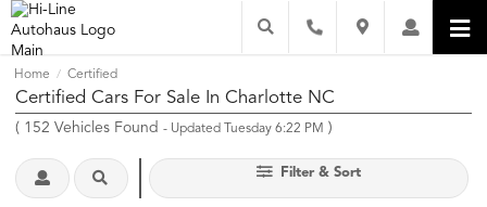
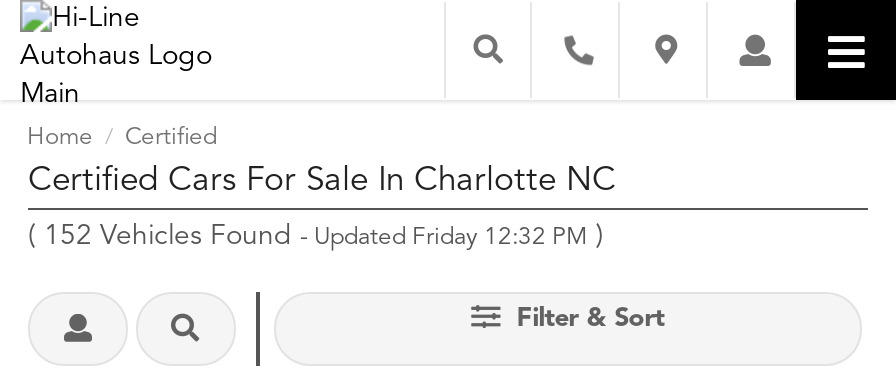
- (152 Vehicles Found - Updated Tuesday 6:22 PM)
+ (152 Vehicles Found - Updated Friday 12:32 PM)
